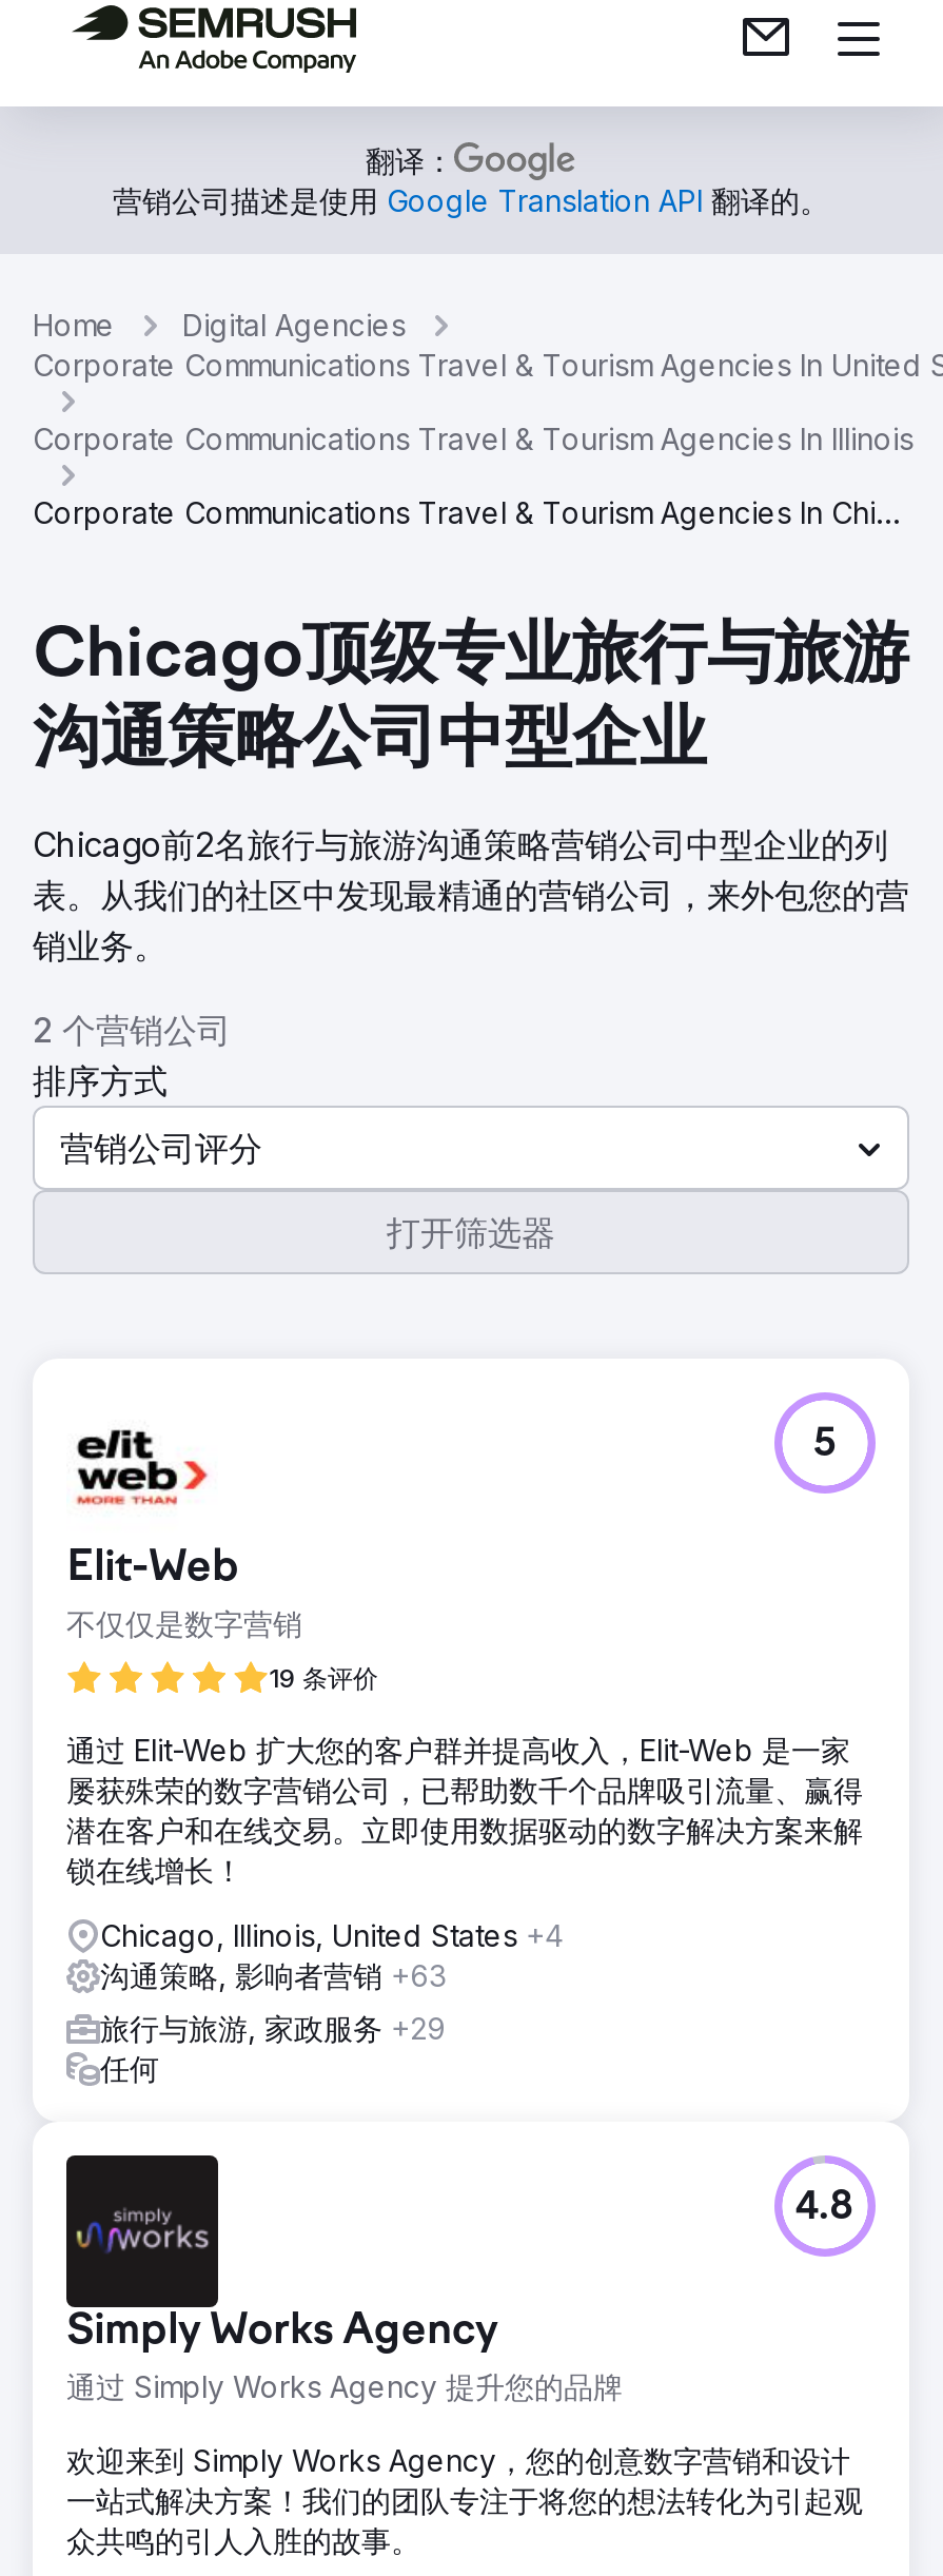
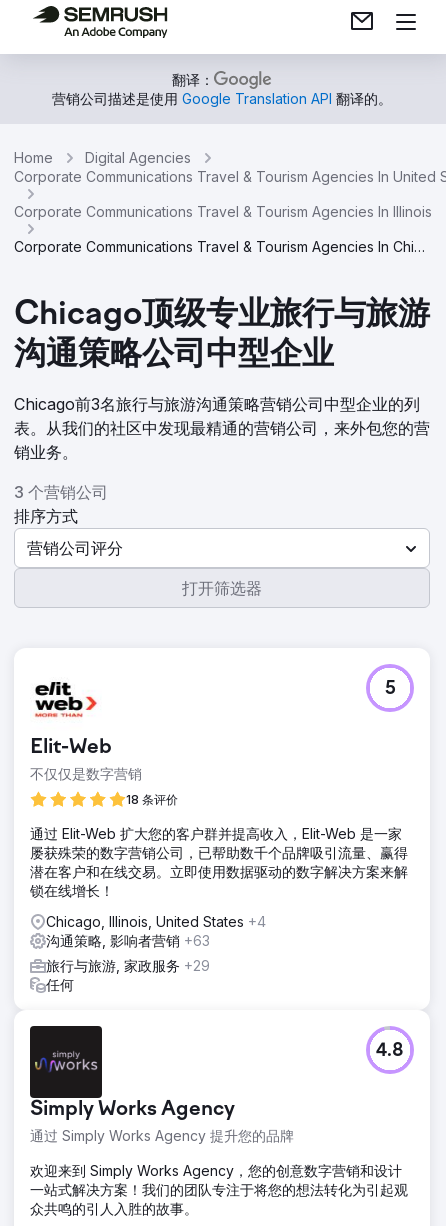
- Chicago前2名旅行与旅游沟通策略营销公司中型企业的列
+ Chicago前3名旅行与旅游沟通策略营销公司中型企业的列

- 2 个营销公司
+ 3 个营销公司

- 19 条评价
+ 18 条评价
